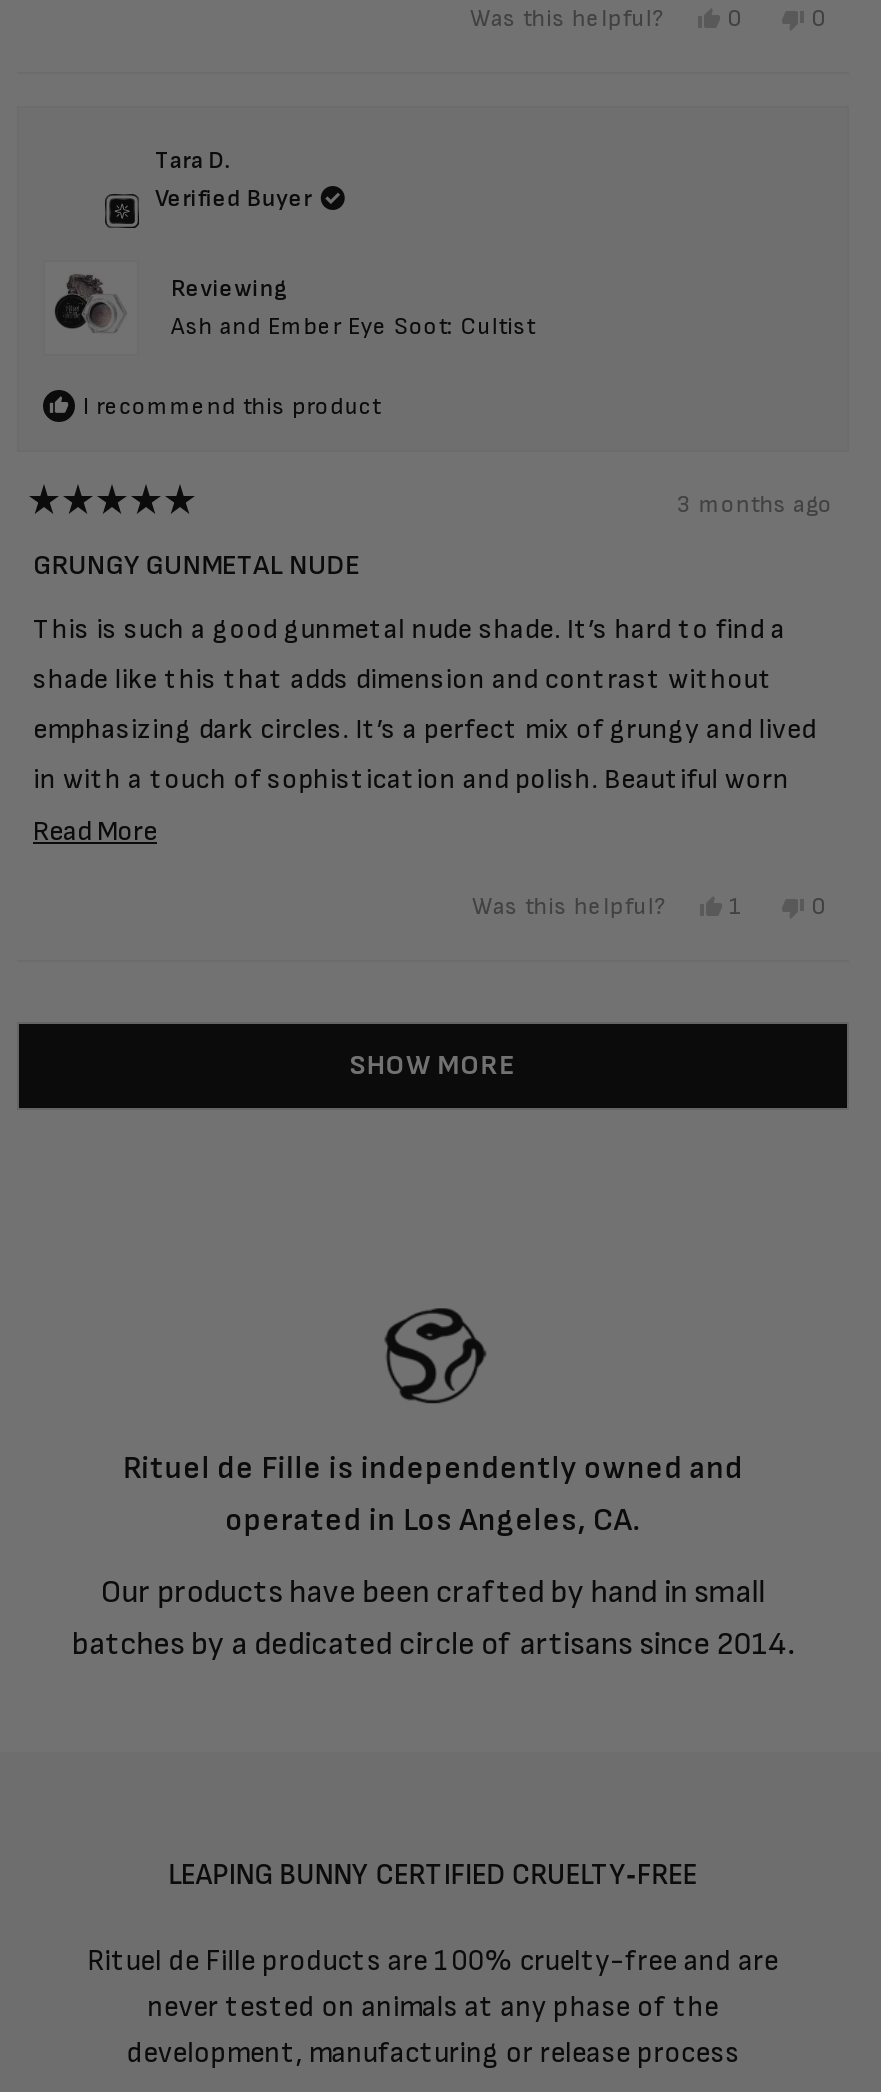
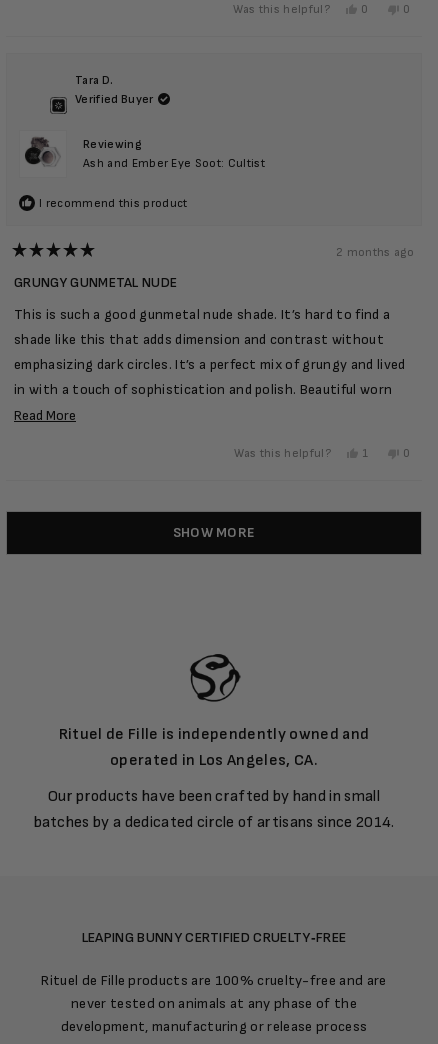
- 3 months ago
+ 2 months ago
